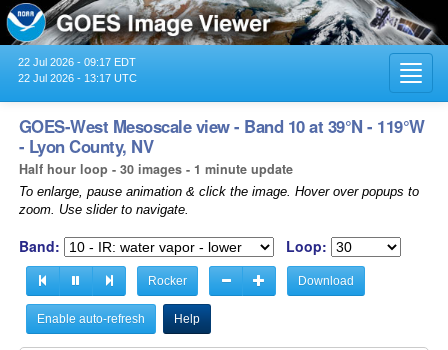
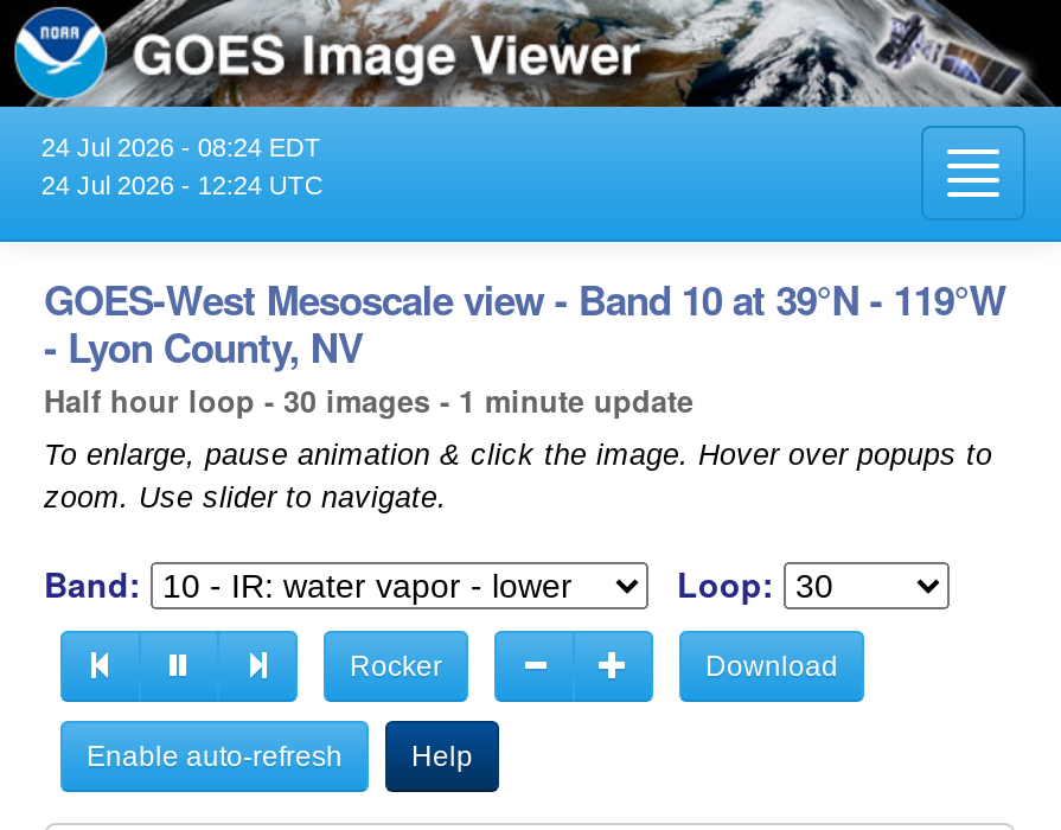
- 22 Jul 2026 - 09:17 EDT
+ 24 Jul 2026 - 08:24 EDT

- 22 Jul 2026 - 13:17 UTC
+ 24 Jul 2026 - 12:24 UTC
